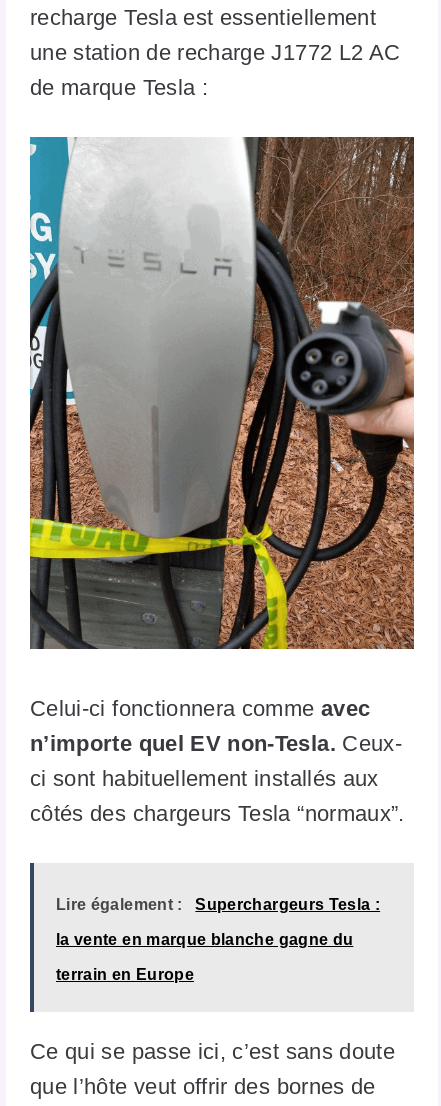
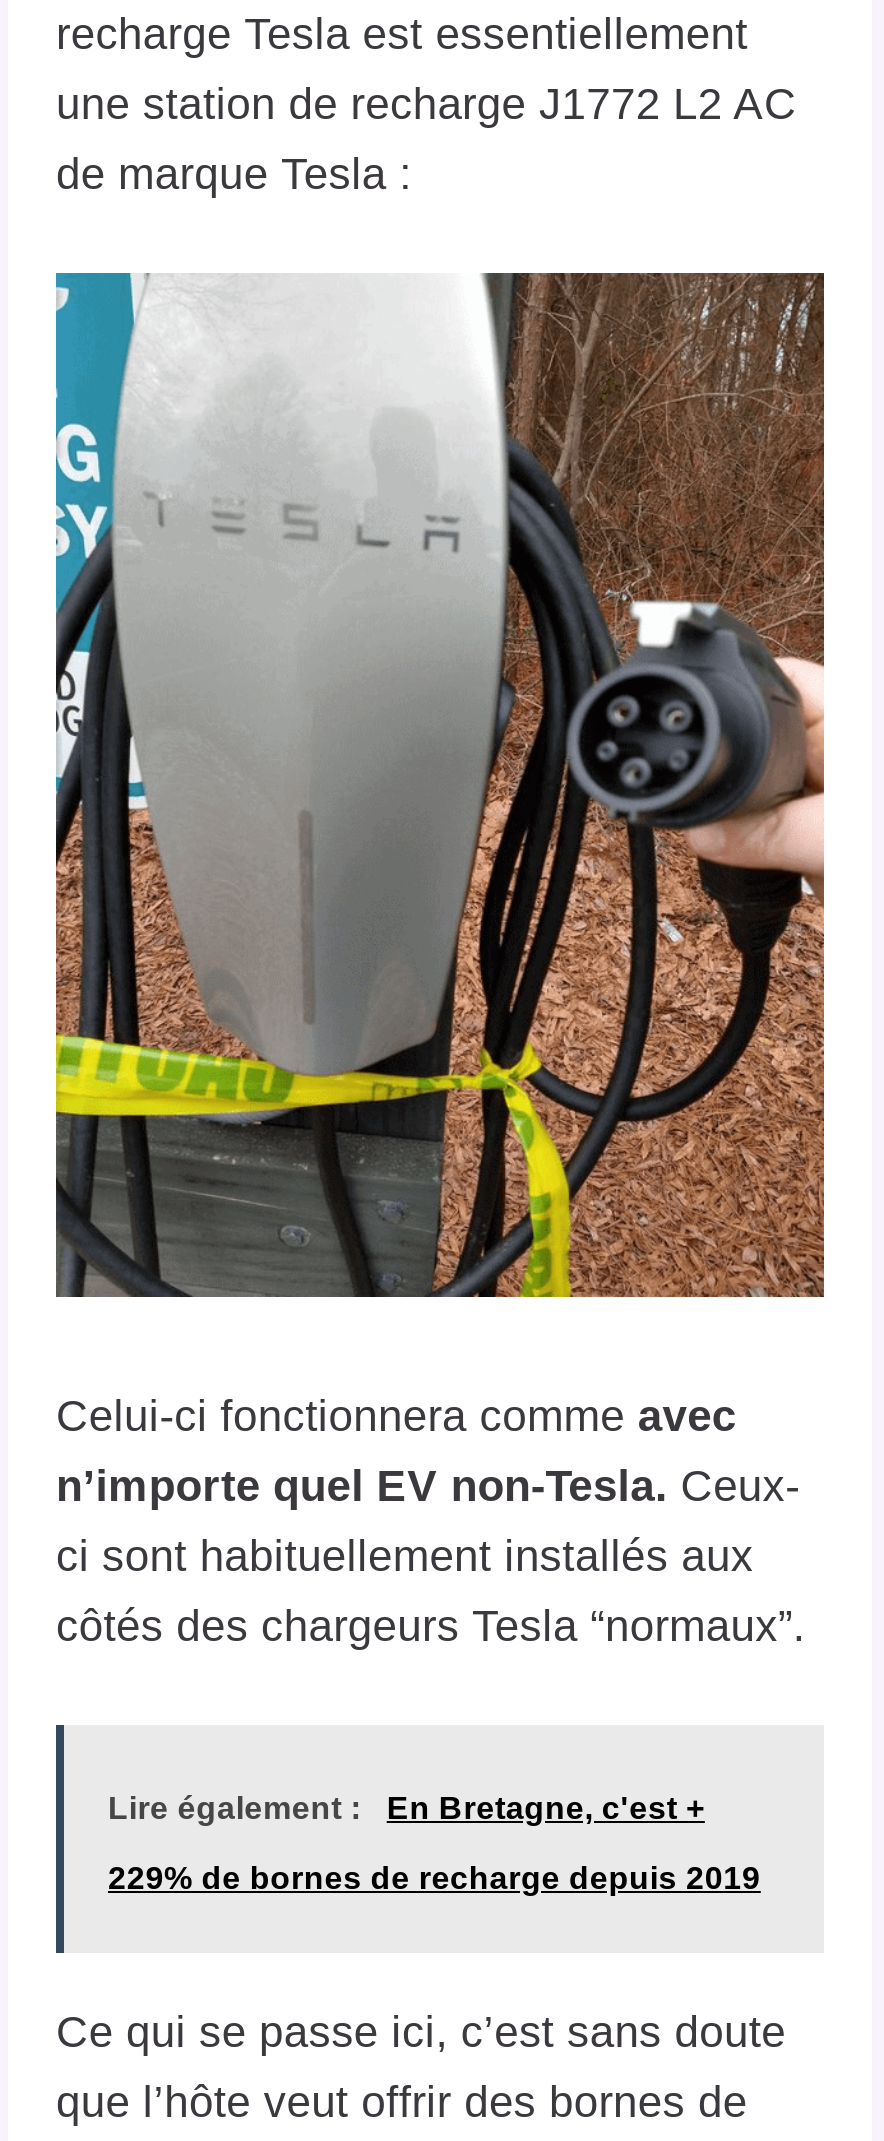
- Superchargeurs Tesla :
- la vente en marque blanche gagne du
- terrain en Europe
+ En Bretagne, c'est +
+ 229% de bornes de recharge depuis 2019
